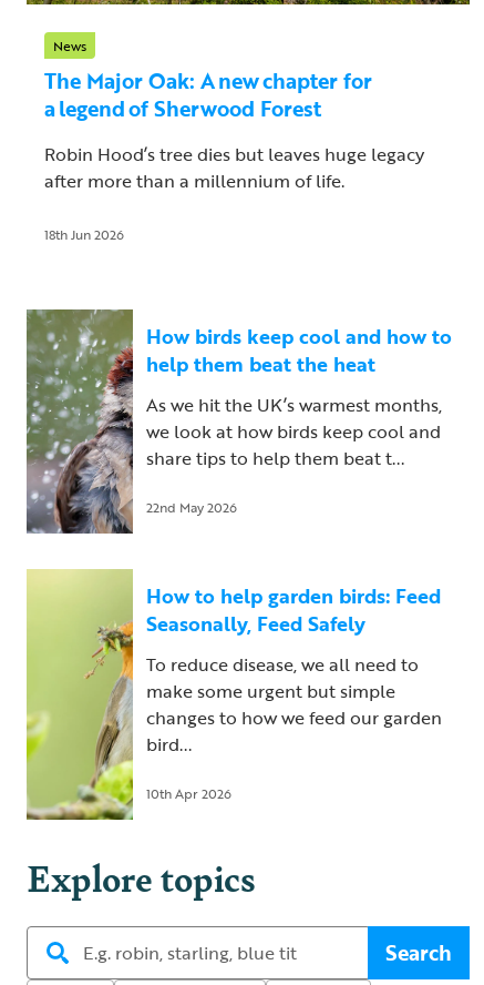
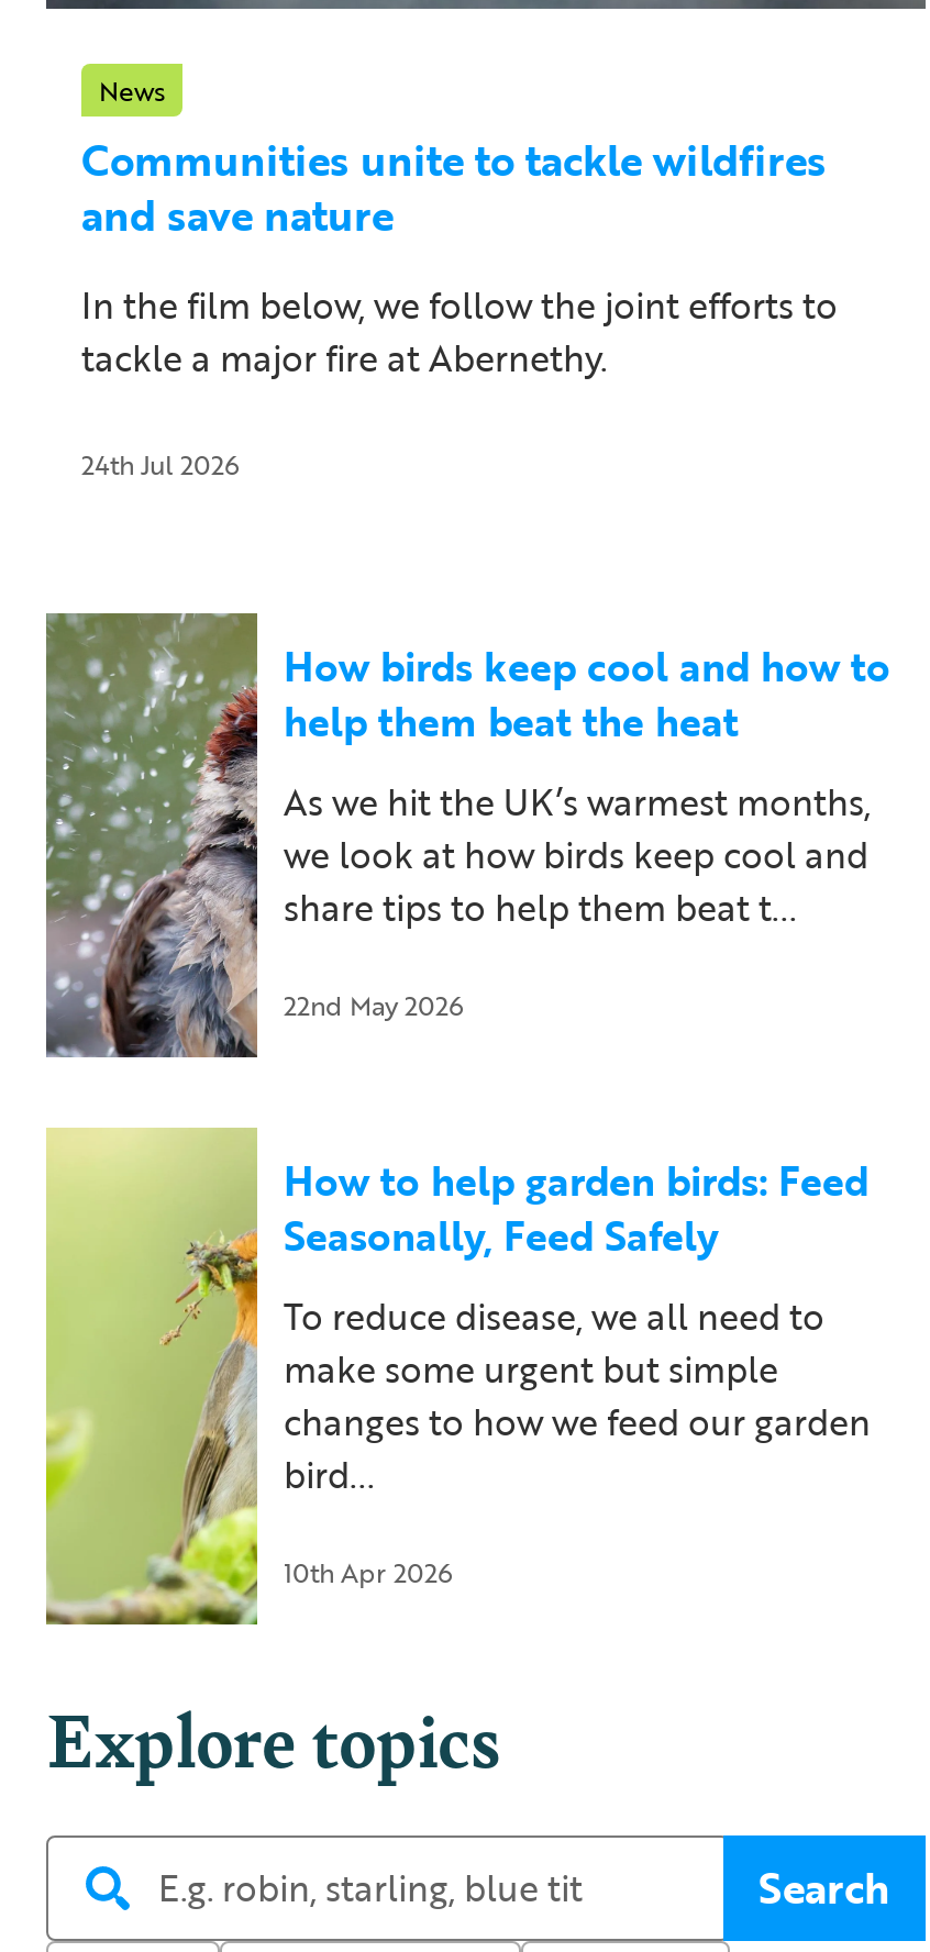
- The Major Oak: A new chapter for
- a legend of Sherwood Forest
+ Communities unite to tackle wildfires
+ and save nature

- Robin Hood’s tree dies but leaves huge legacy
- after more than a millennium of life.
+ In the film below, we follow the joint efforts to
+ tackle a major fire at Abernethy.

- 18th Jun 2026
+ 24th Jul 2026
